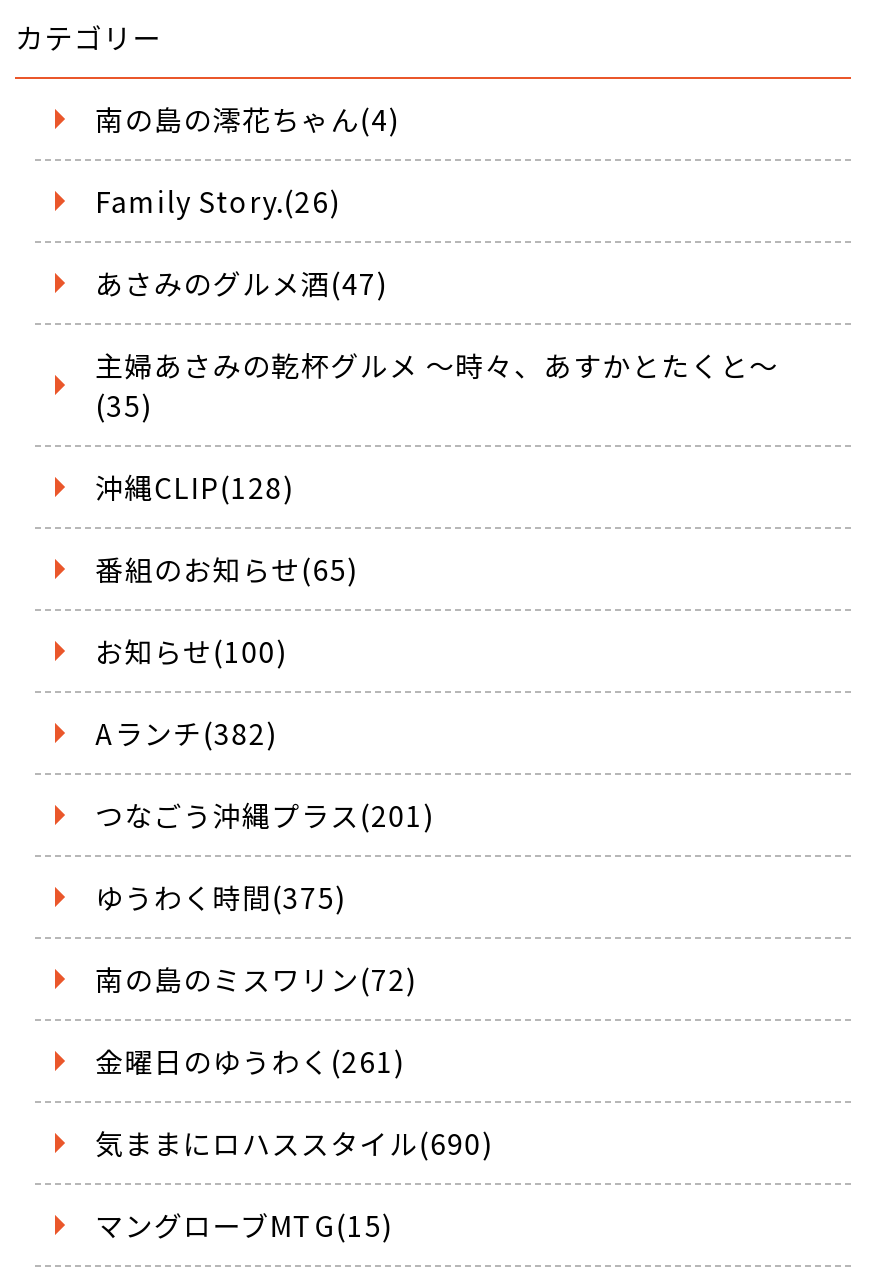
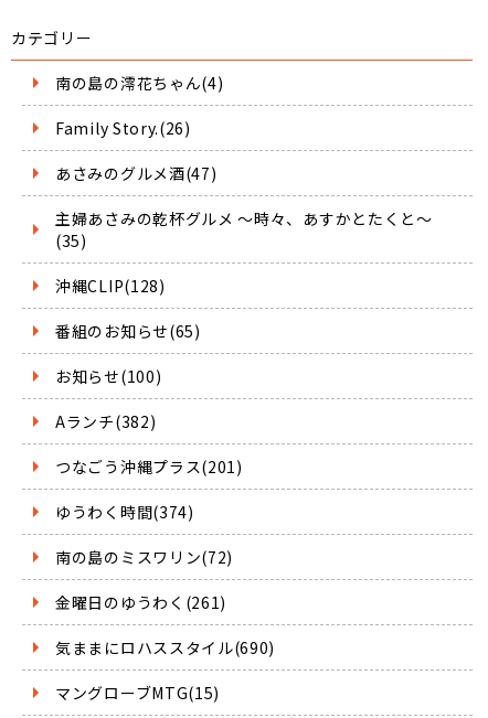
- ゆうわく時間(375)
+ ゆうわく時間(374)
